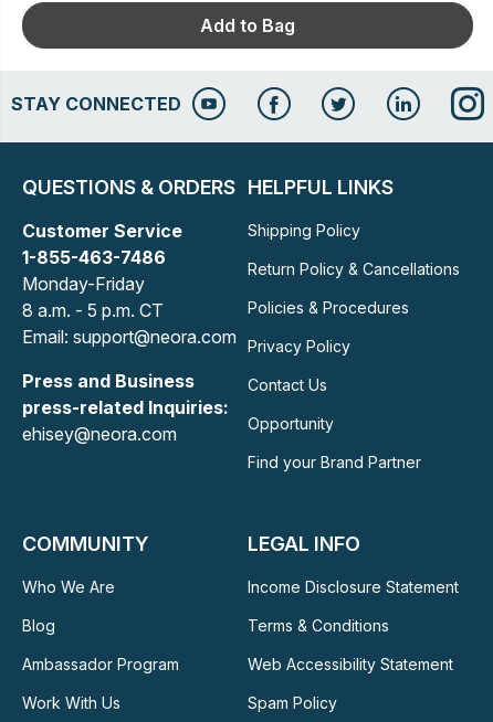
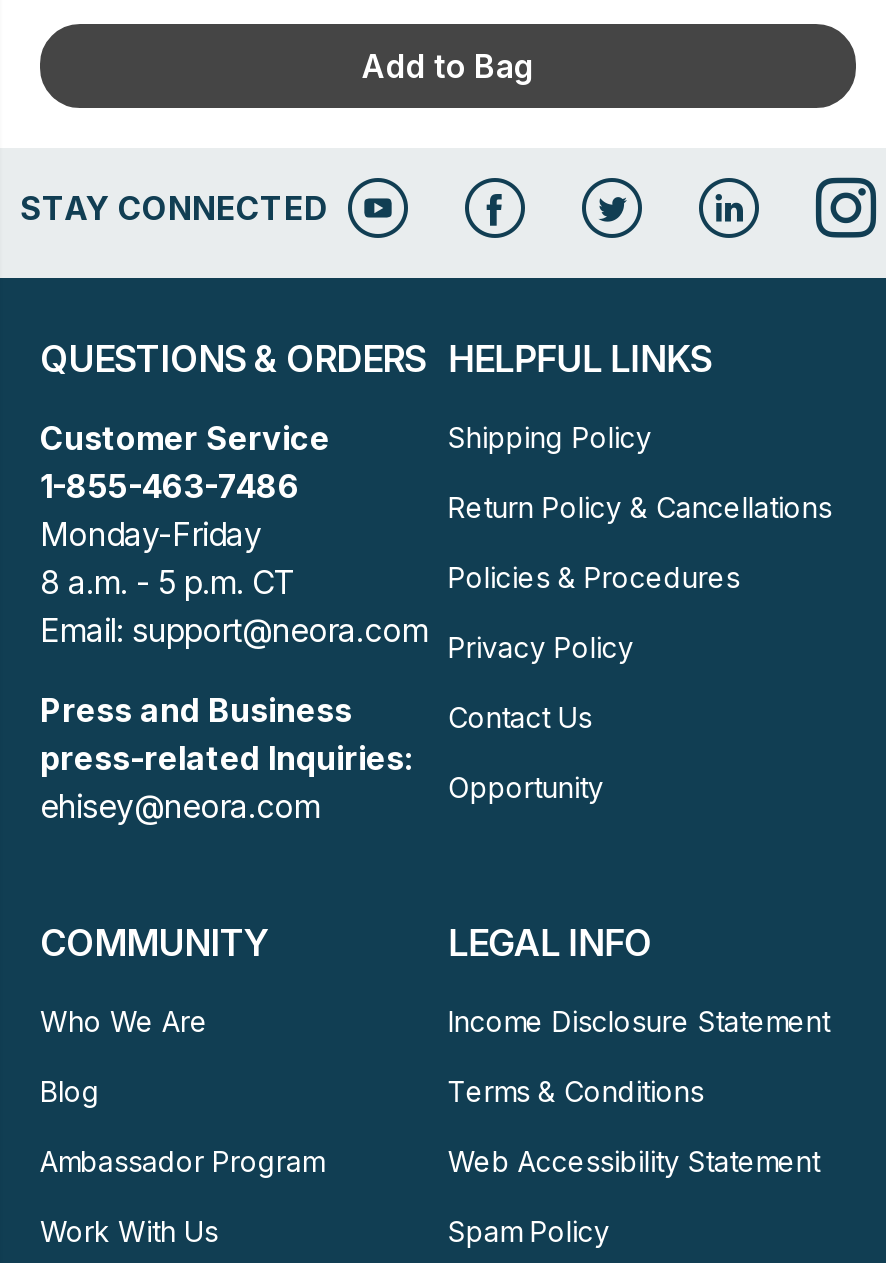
- Find your Brand Partner
